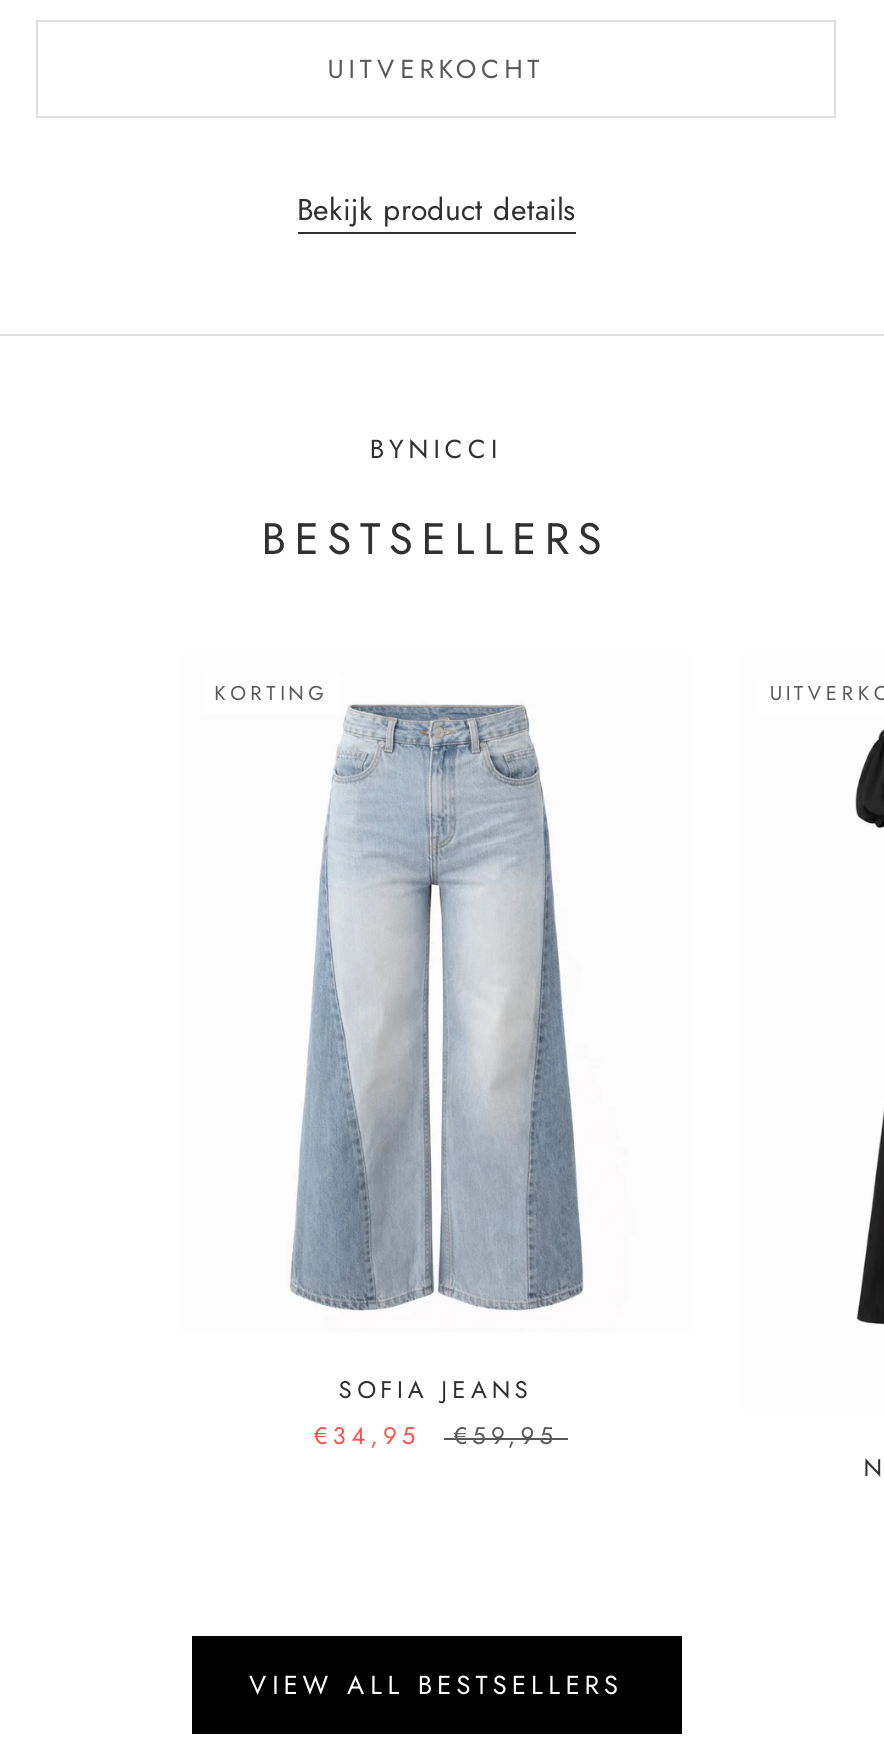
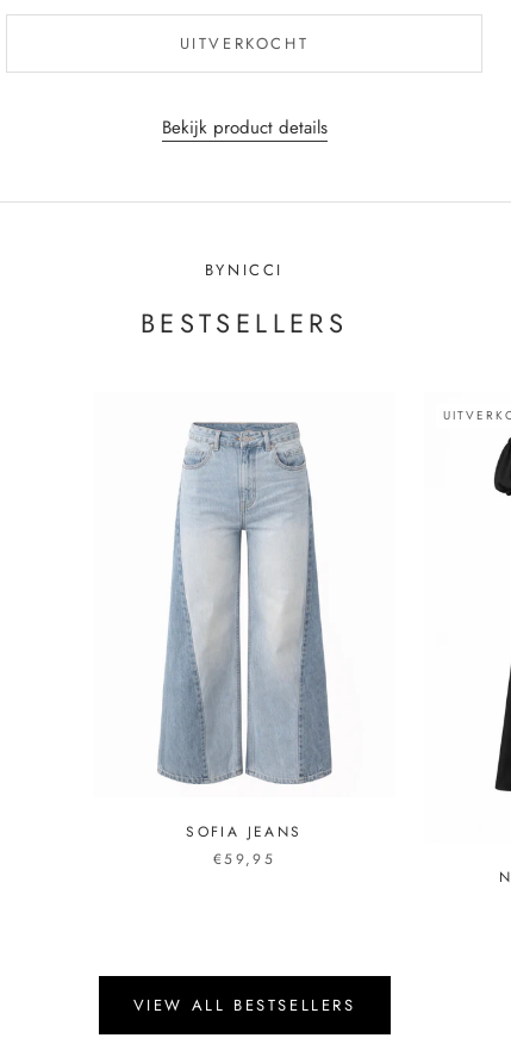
- KORTING

- €34,95
